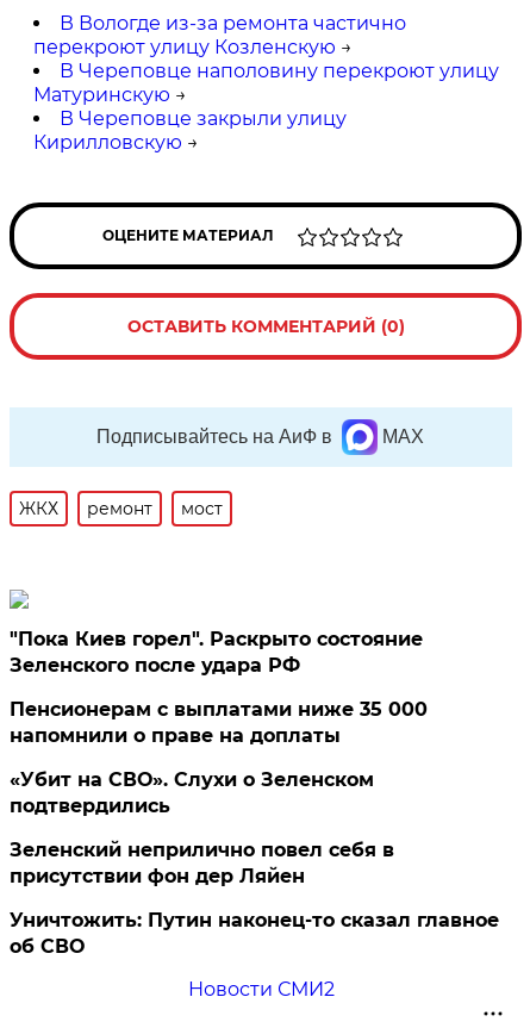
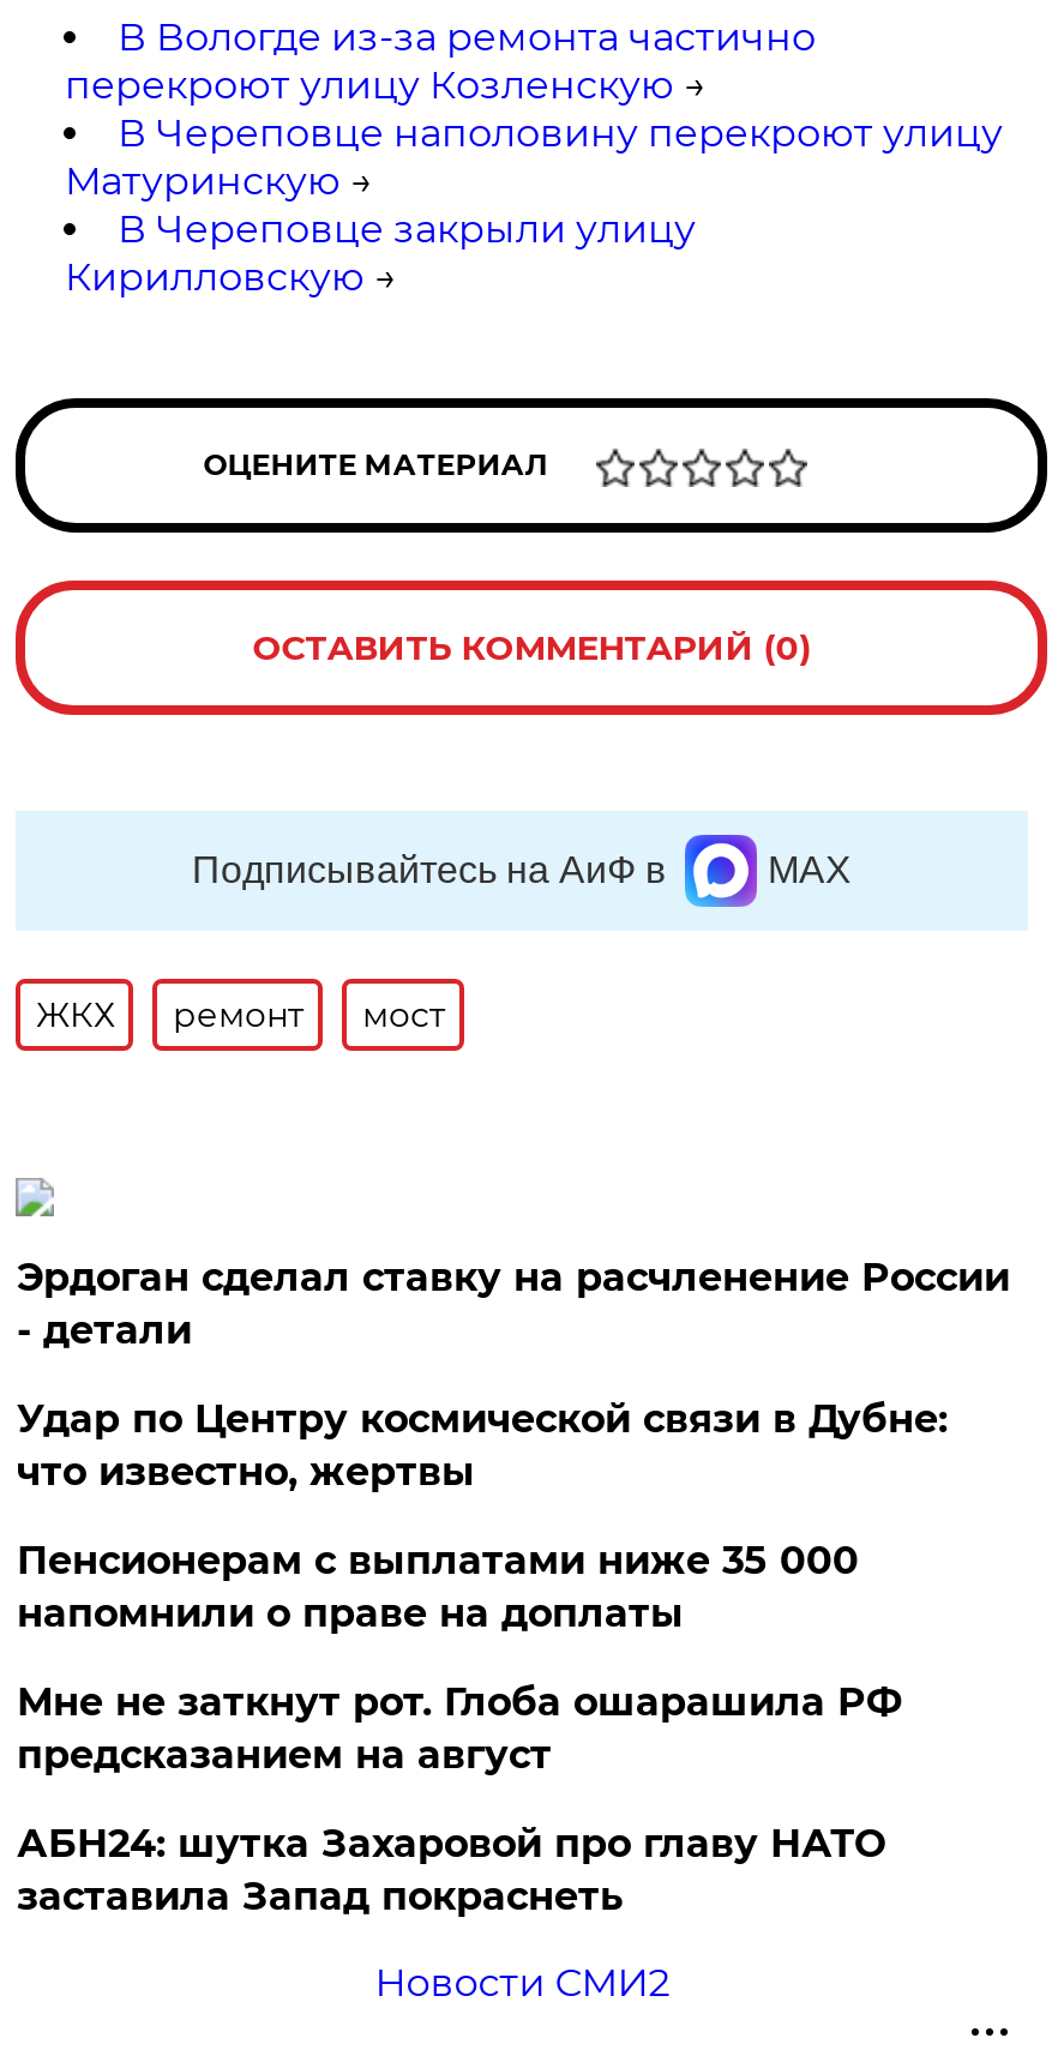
- "Пока Киев горел". Раскрыто состояние
- Зеленского после удара РФ
+ Эрдоган сделал ставку на расчленение России
+ - детали
+ Удар по Центру космической связи в Дубне:
+ что известно, жертвы

moved down: Пенсионерам с выплатами ниже 35 000 | напомнили о праве на доплаты

- «Убит на СВО». Слухи о Зеленском
- подтвердились
- Зеленский неприлично повел cебя в
- присутствии фон дер Ляйен
- Уничтожить: Путин наконец-то сказал главное
- об СВО
+ Мне не заткнут рот. Глоба ошарашила РФ
+ предсказанием на август
+ АБН24: шутка Захаровой про главу НАТО
+ заставила Запад покраснеть
